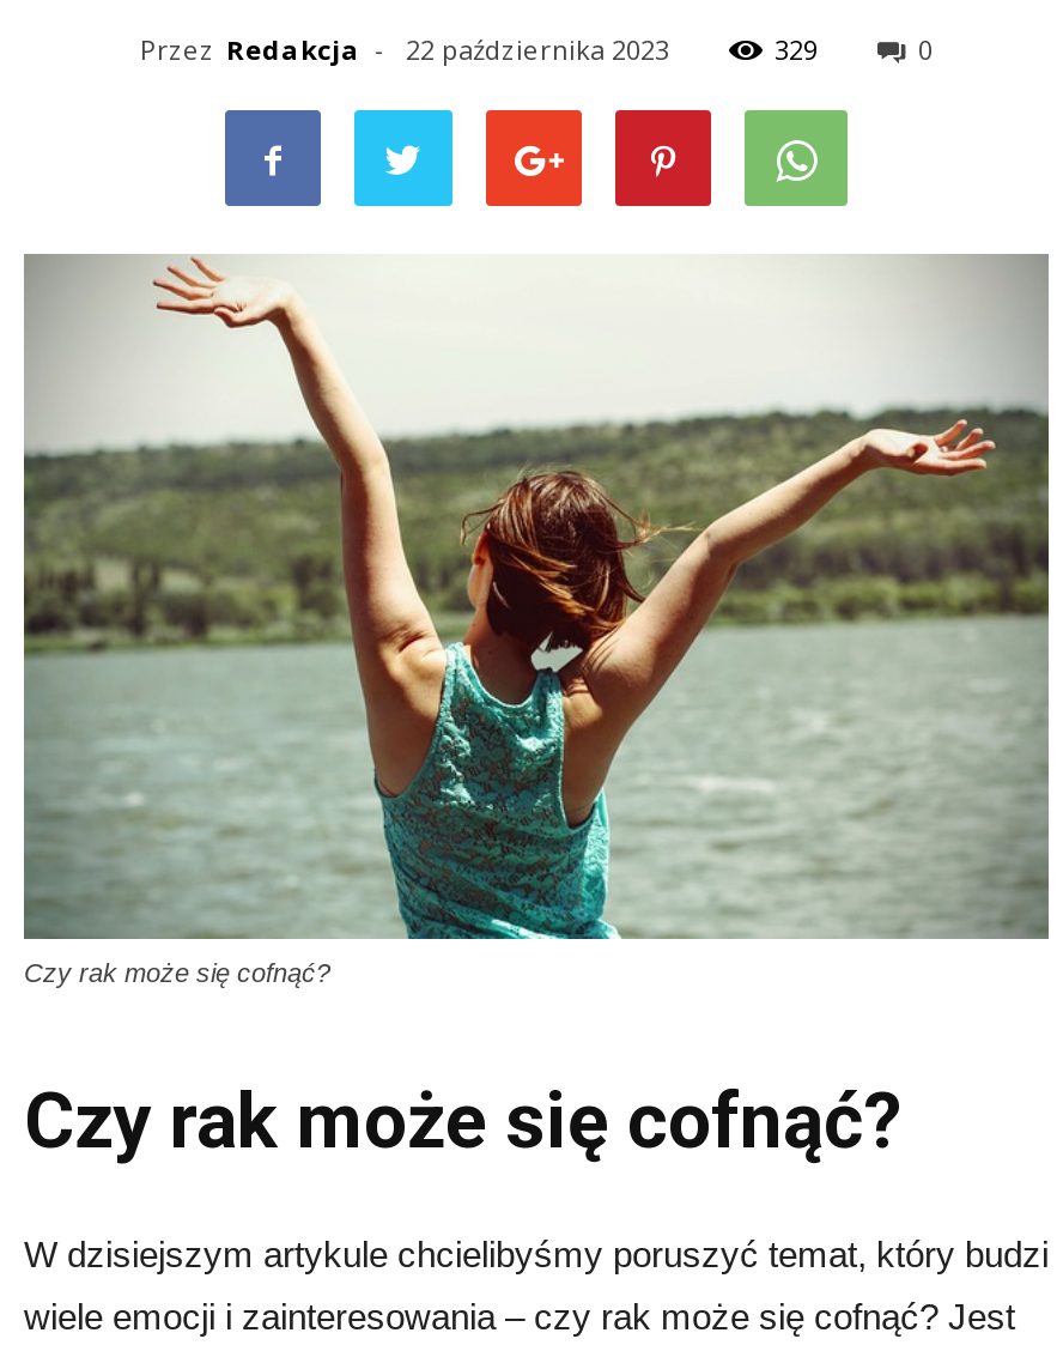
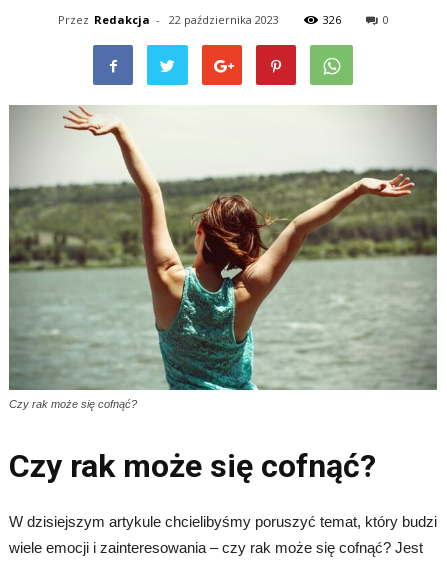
- 329
+ 326
